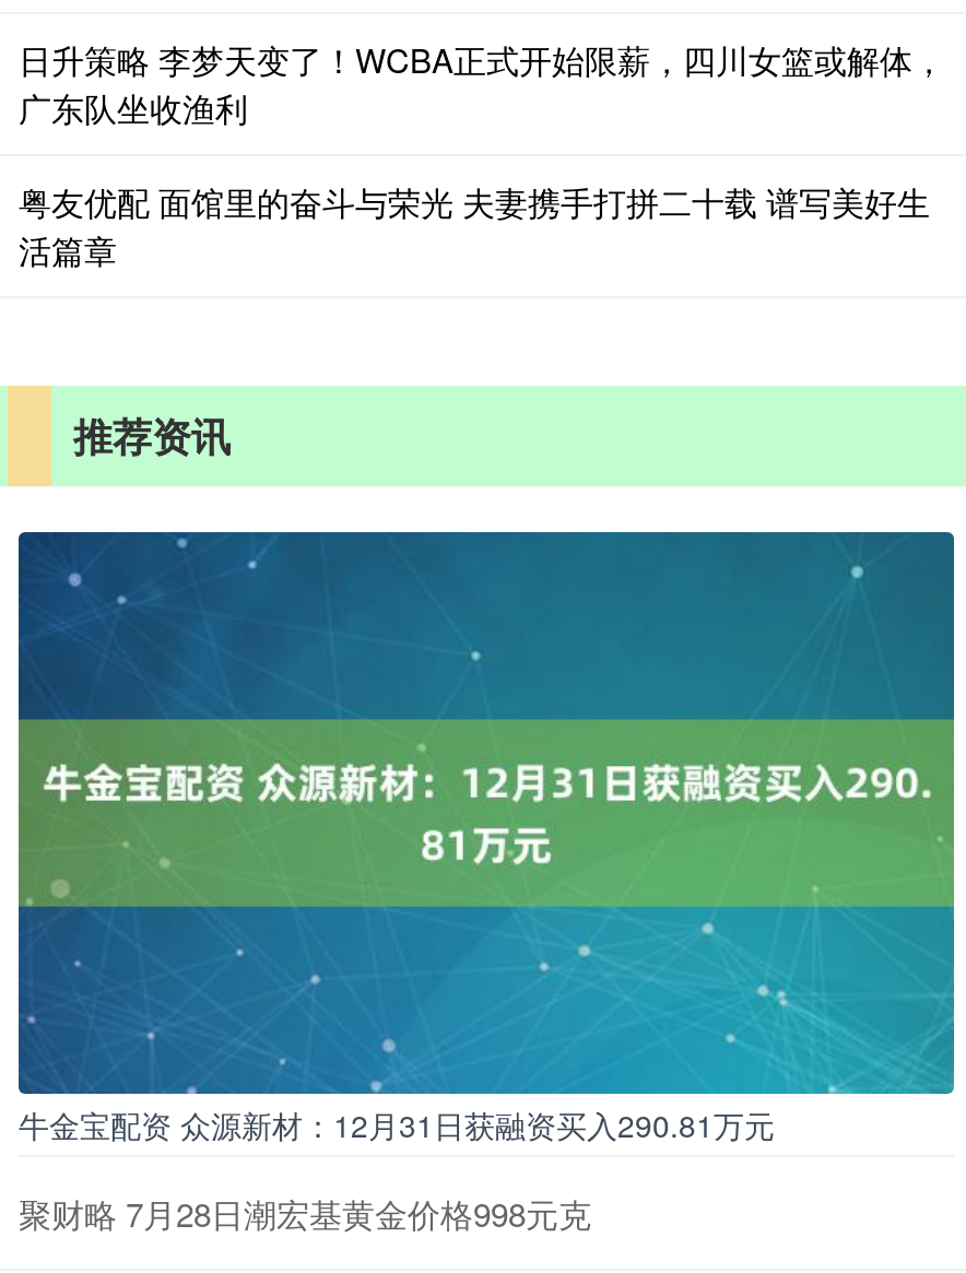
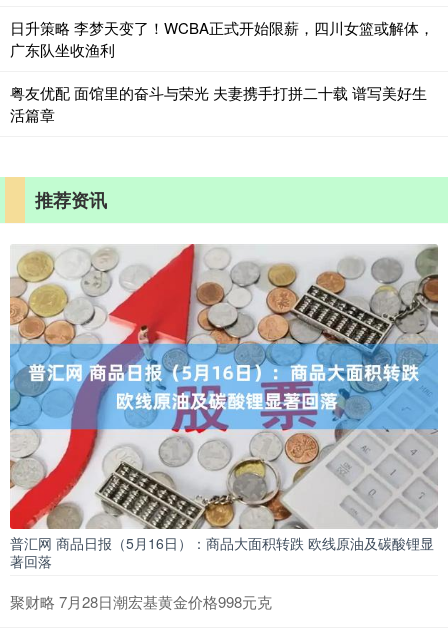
- [image]
- 牛金宝配资 众源新材：12月31日获融资买入290.81万元
+ [image]
+ 普汇网 商品日报（5月16日）：商品大面积转跌 欧线原油及碳酸锂显
+ 著回落
